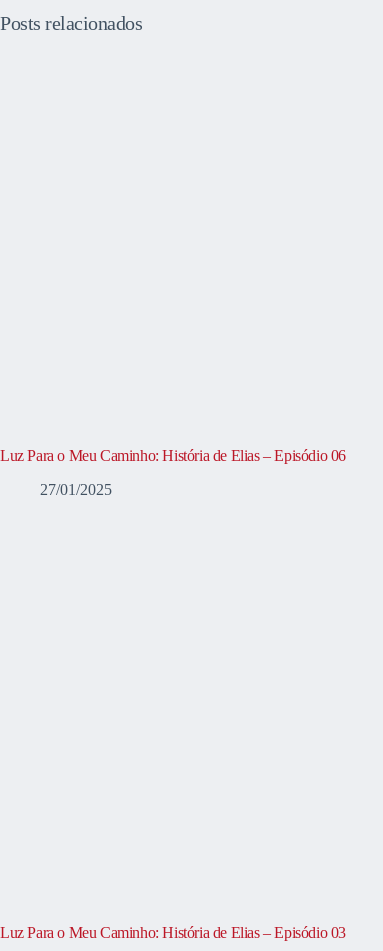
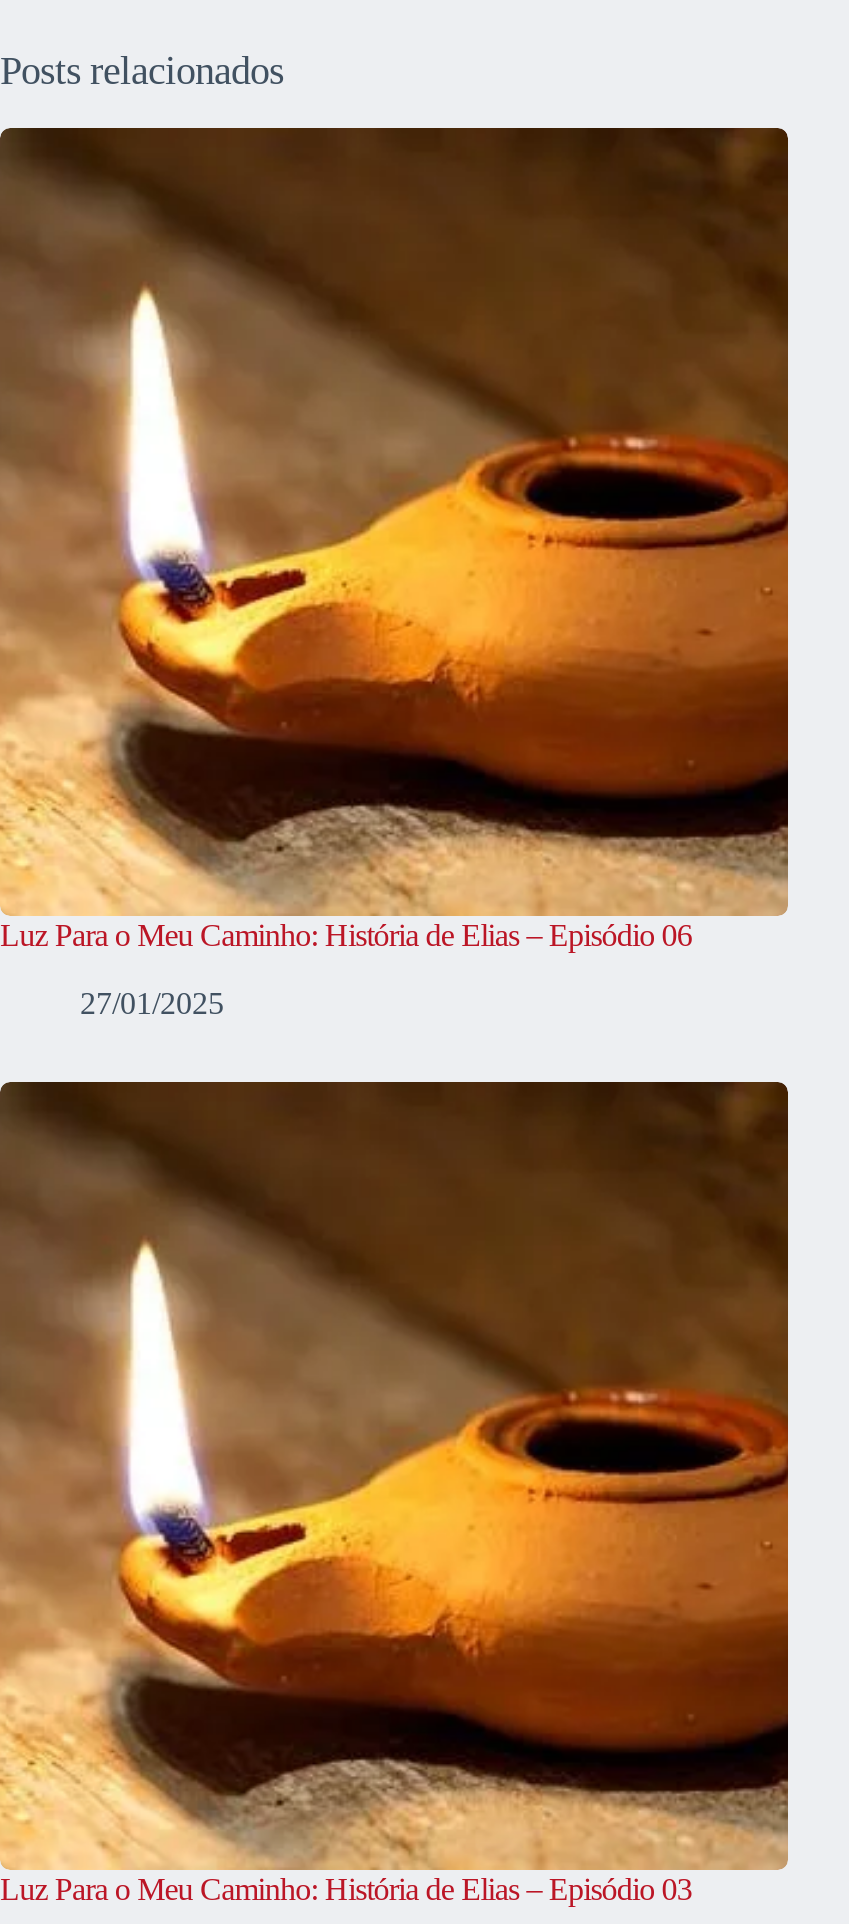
+ [image]

+ [image]
